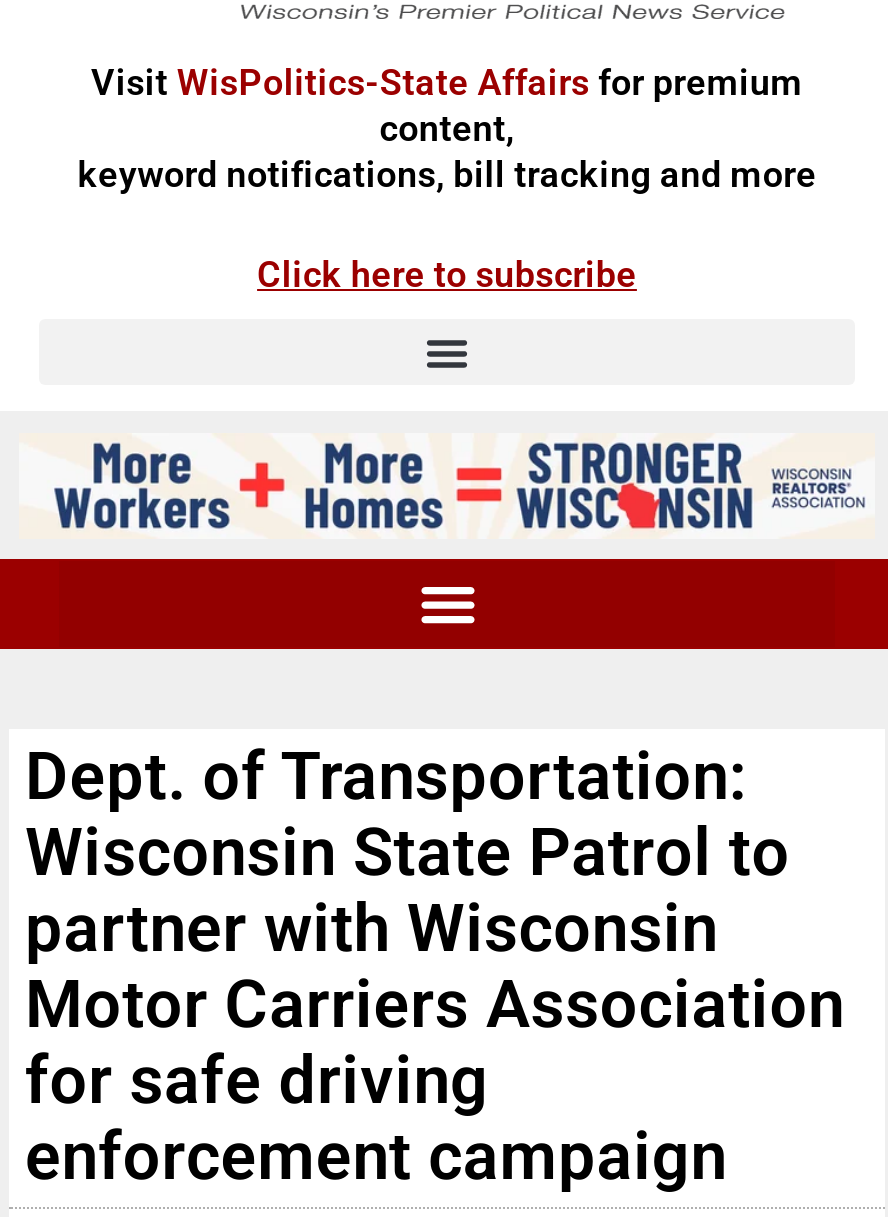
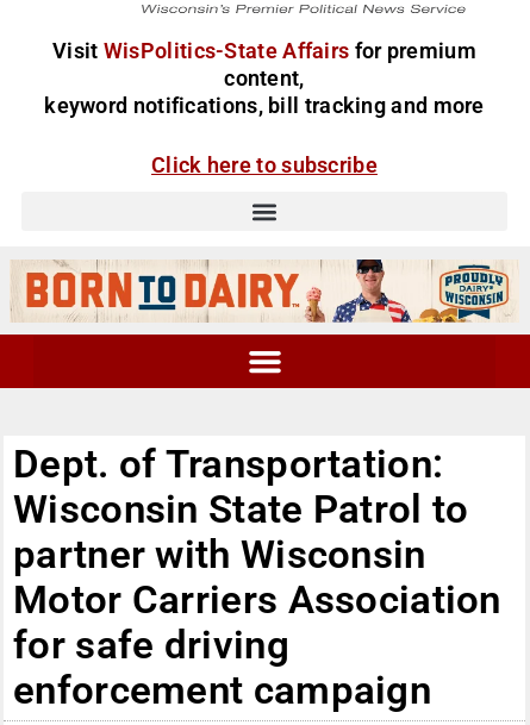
- [image]
+ [image]
